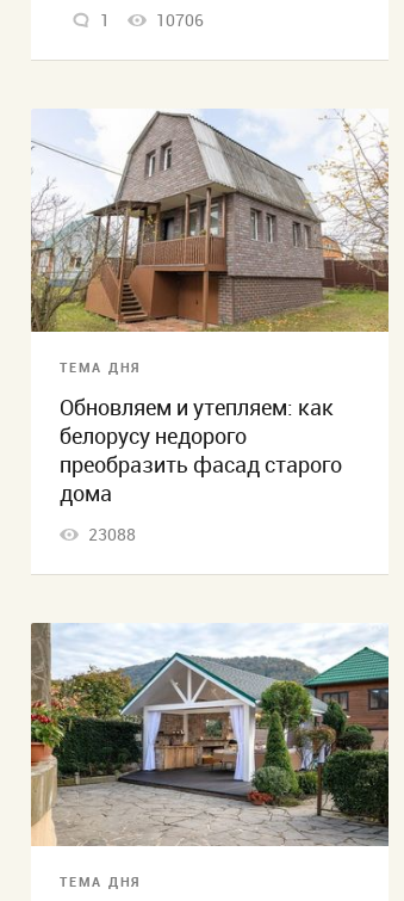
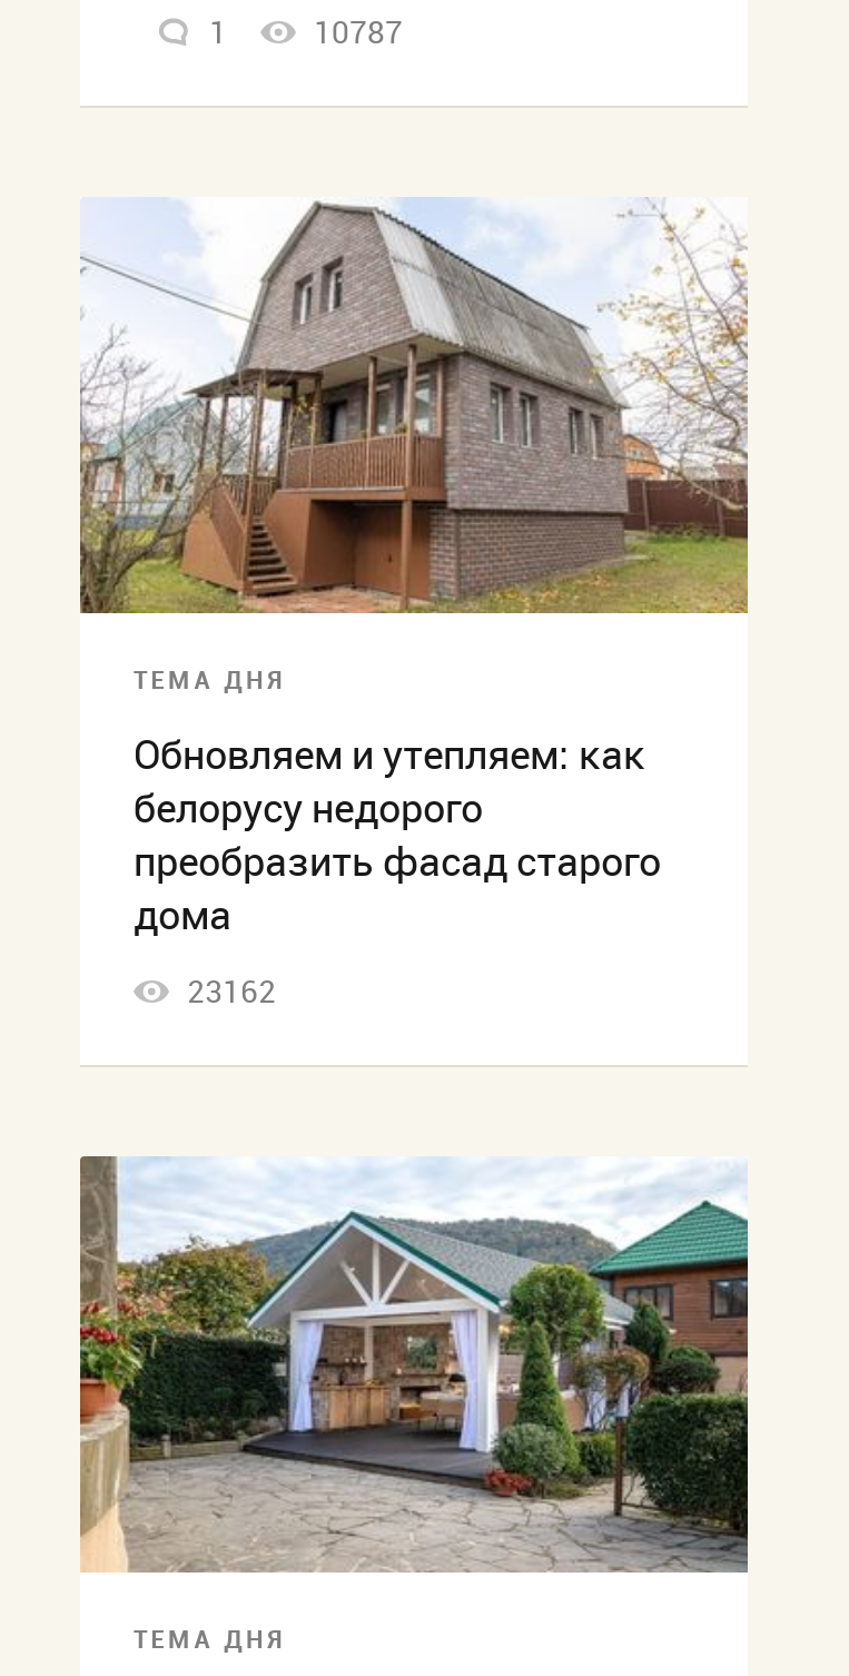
- 10706
+ 10787

- 23088
+ 23162
